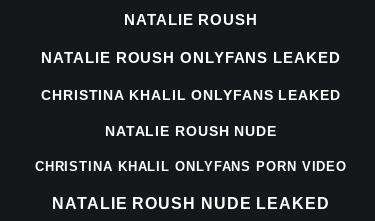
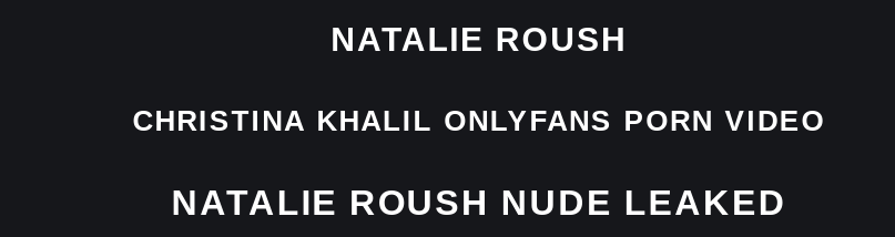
- NATALIE ROUSH ONLYFANS LEAKED
- CHRISTINA KHALIL ONLYFANS LEAKED
- NATALIE ROUSH NUDE
